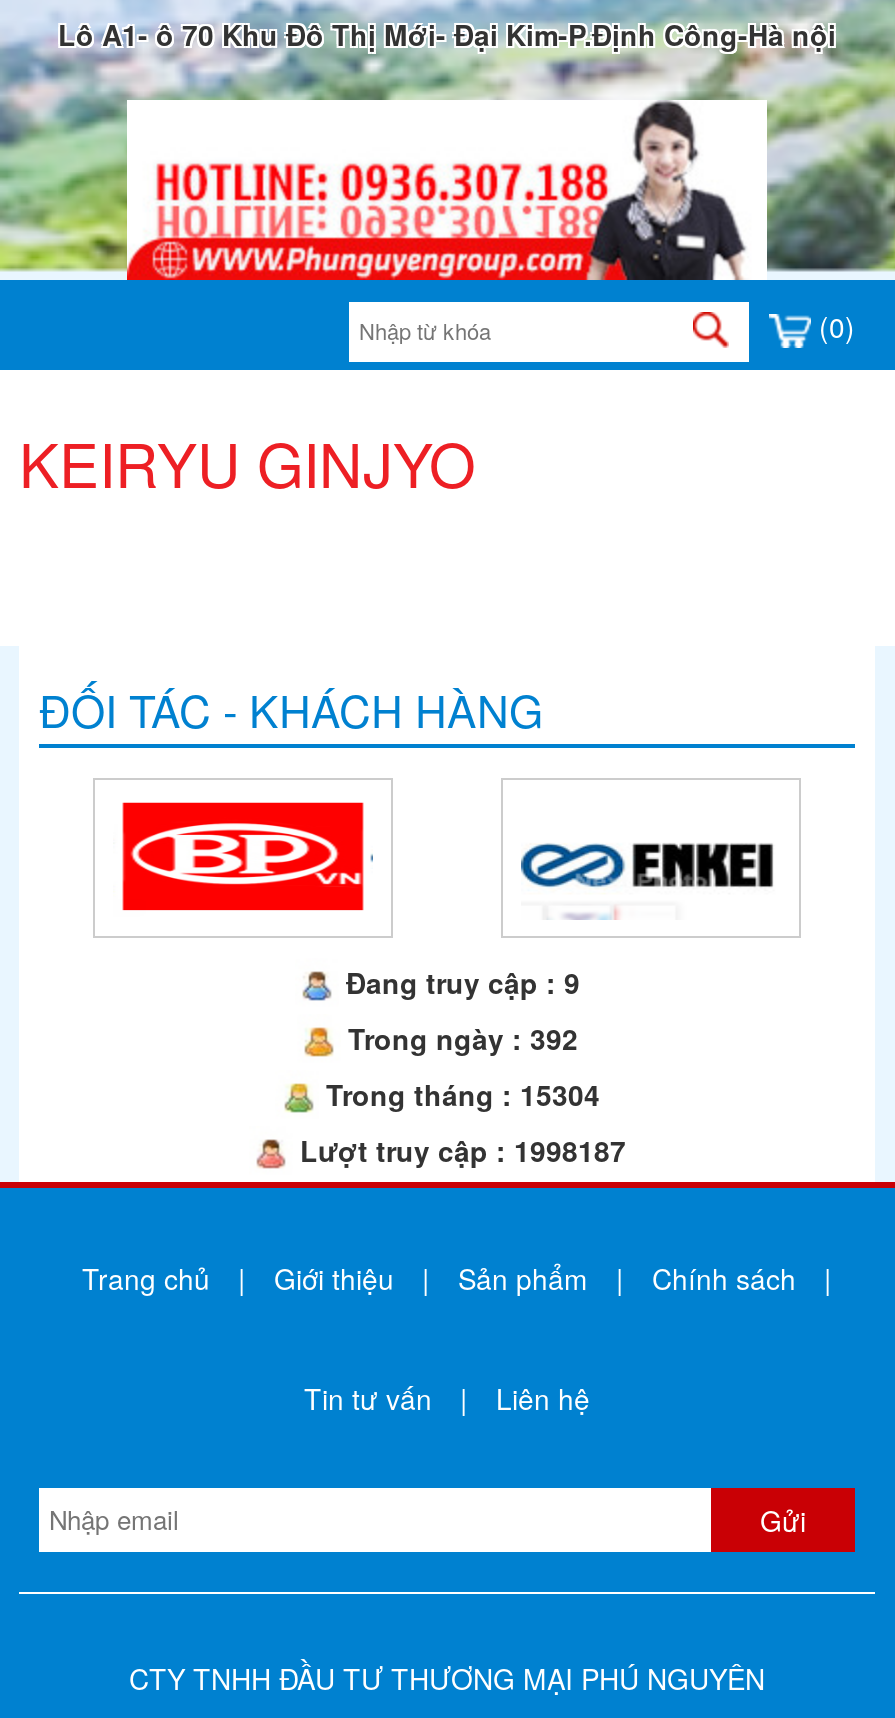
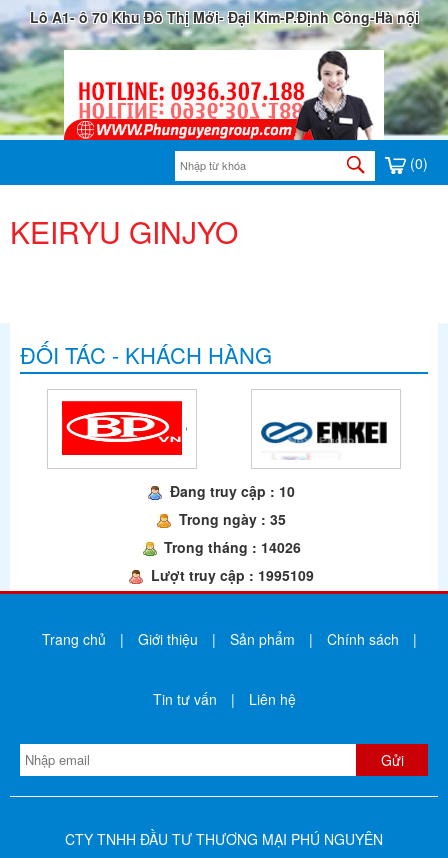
- Đang truy cập : 9
+ Đang truy cập : 10

- Trong ngày : 392
+ Trong ngày : 35

- Trong tháng : 15304
+ Trong tháng : 14026

- Lượt truy cập : 1998187
+ Lượt truy cập : 1995109
